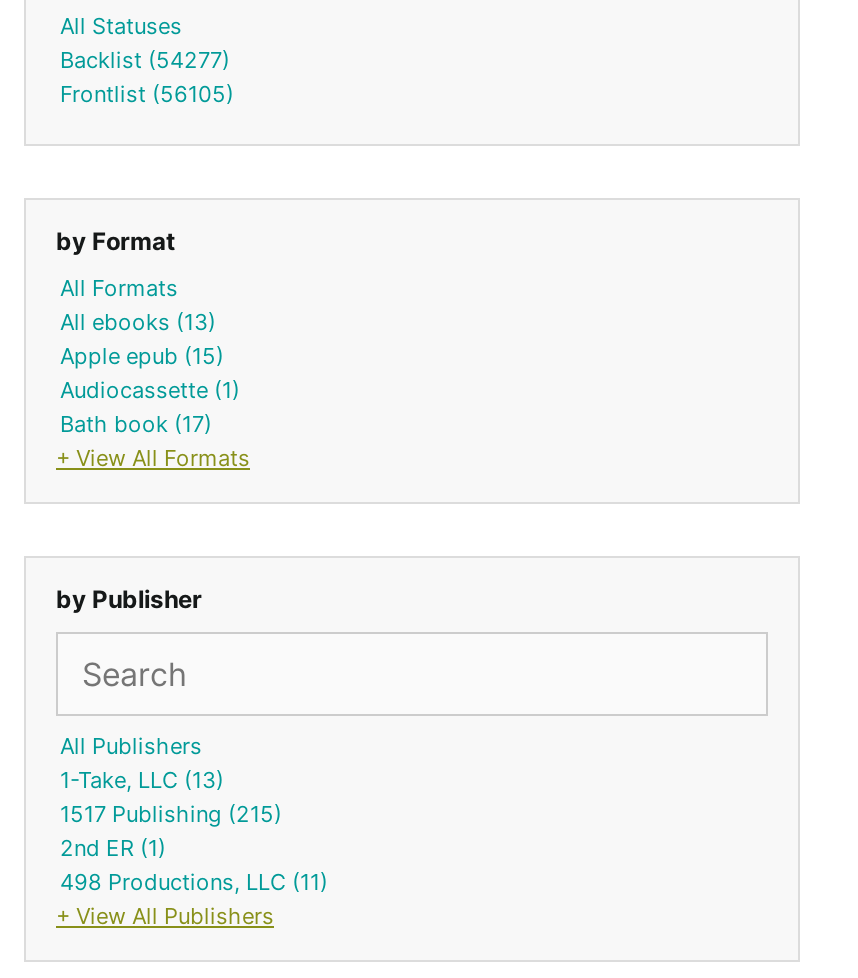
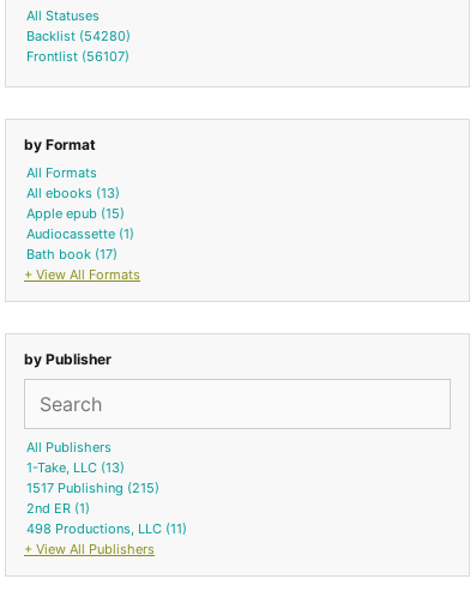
- Backlist (54277)
+ Backlist (54280)

- Frontlist (56105)
+ Frontlist (56107)
